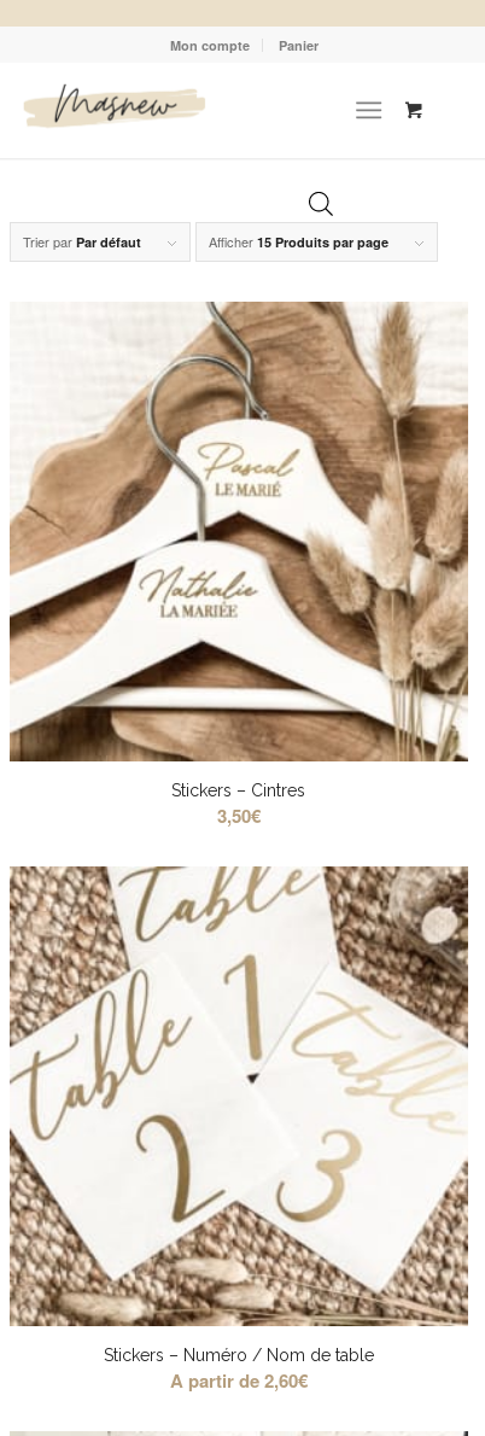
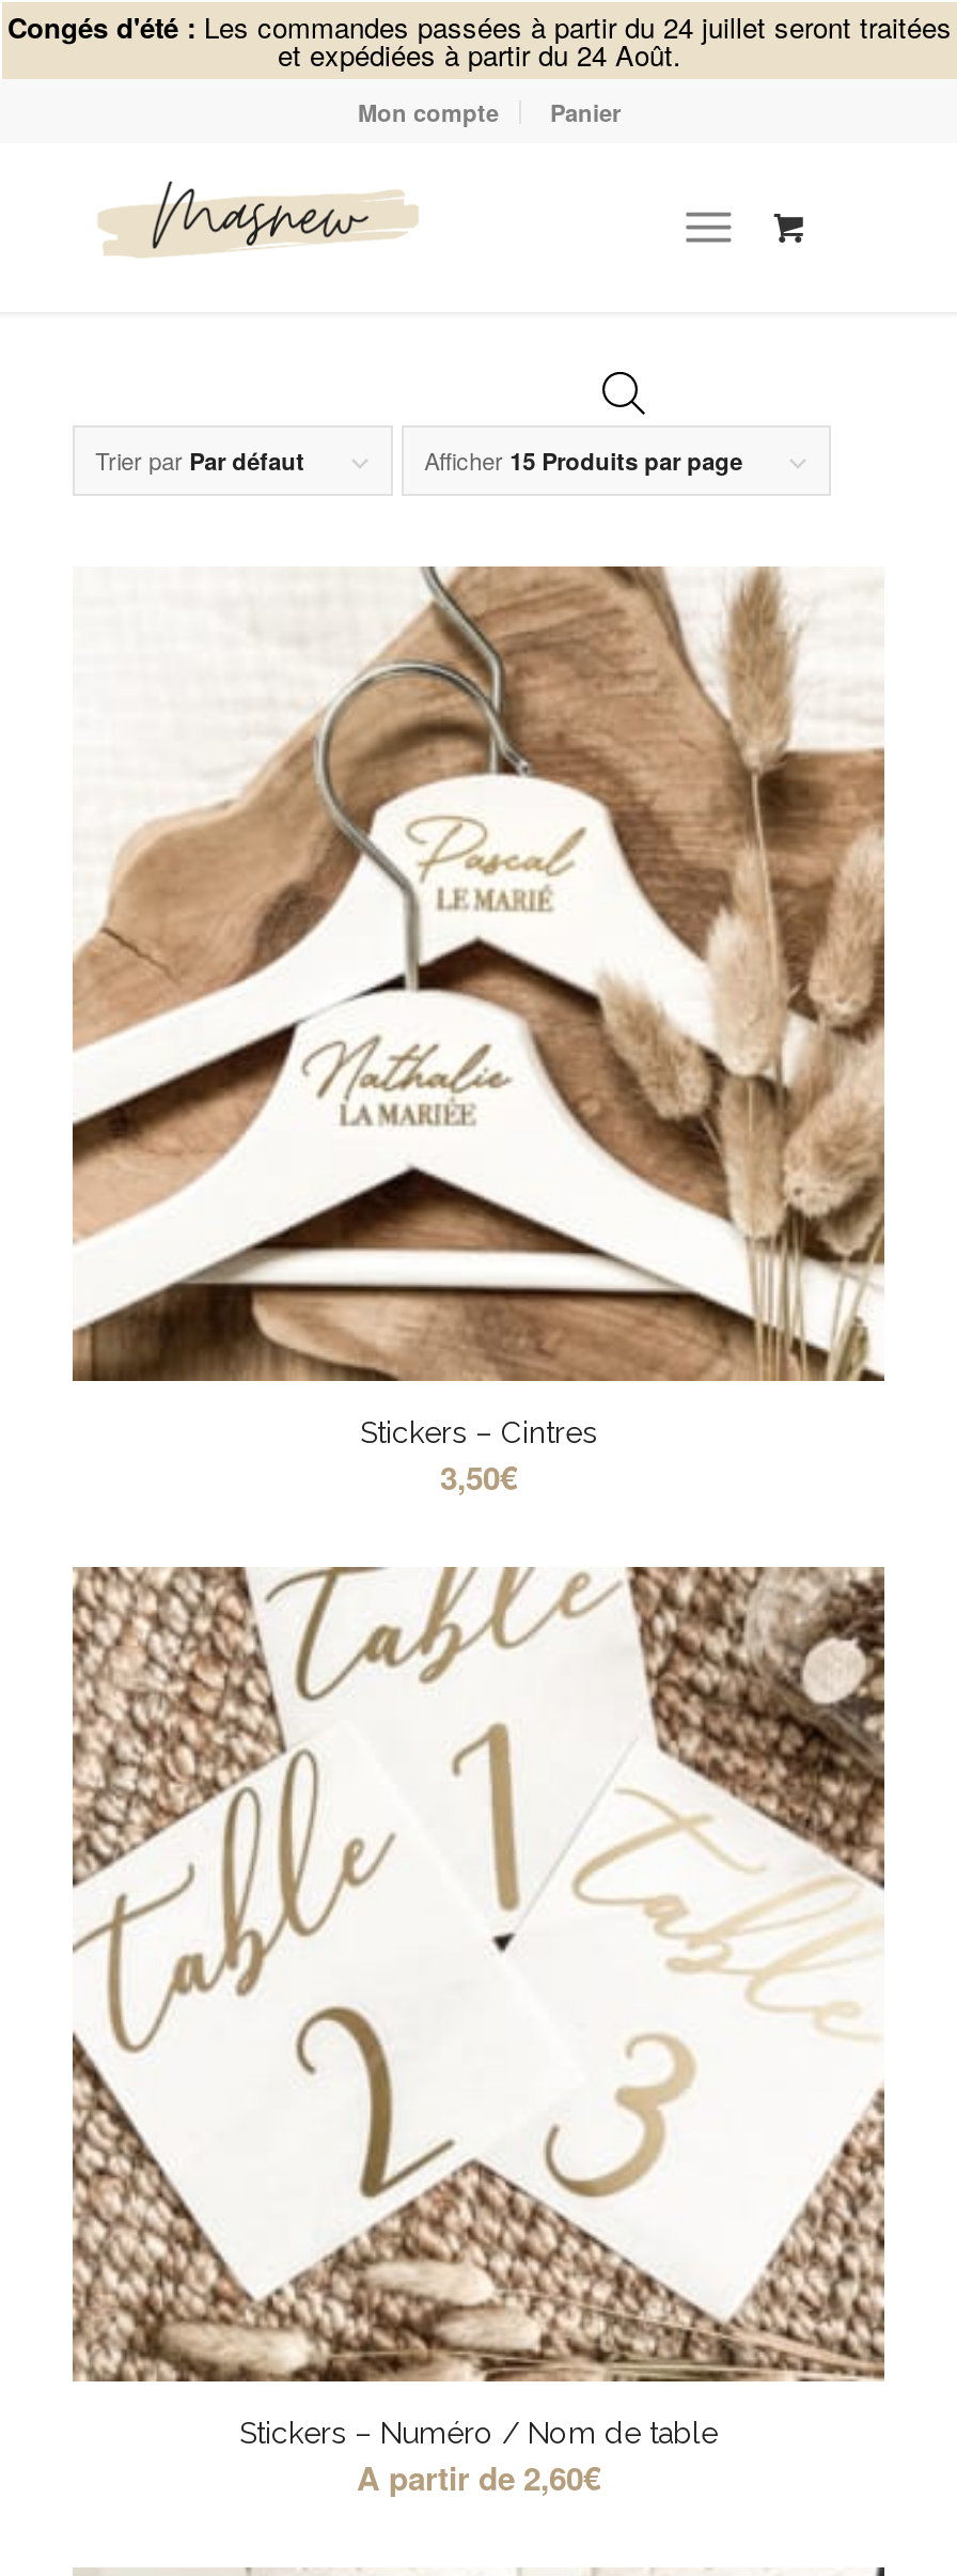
+ Congés d'été : Les commandes passées à partir du 24 juillet seront traitées
+ et expédiées à partir du 24 Août.
